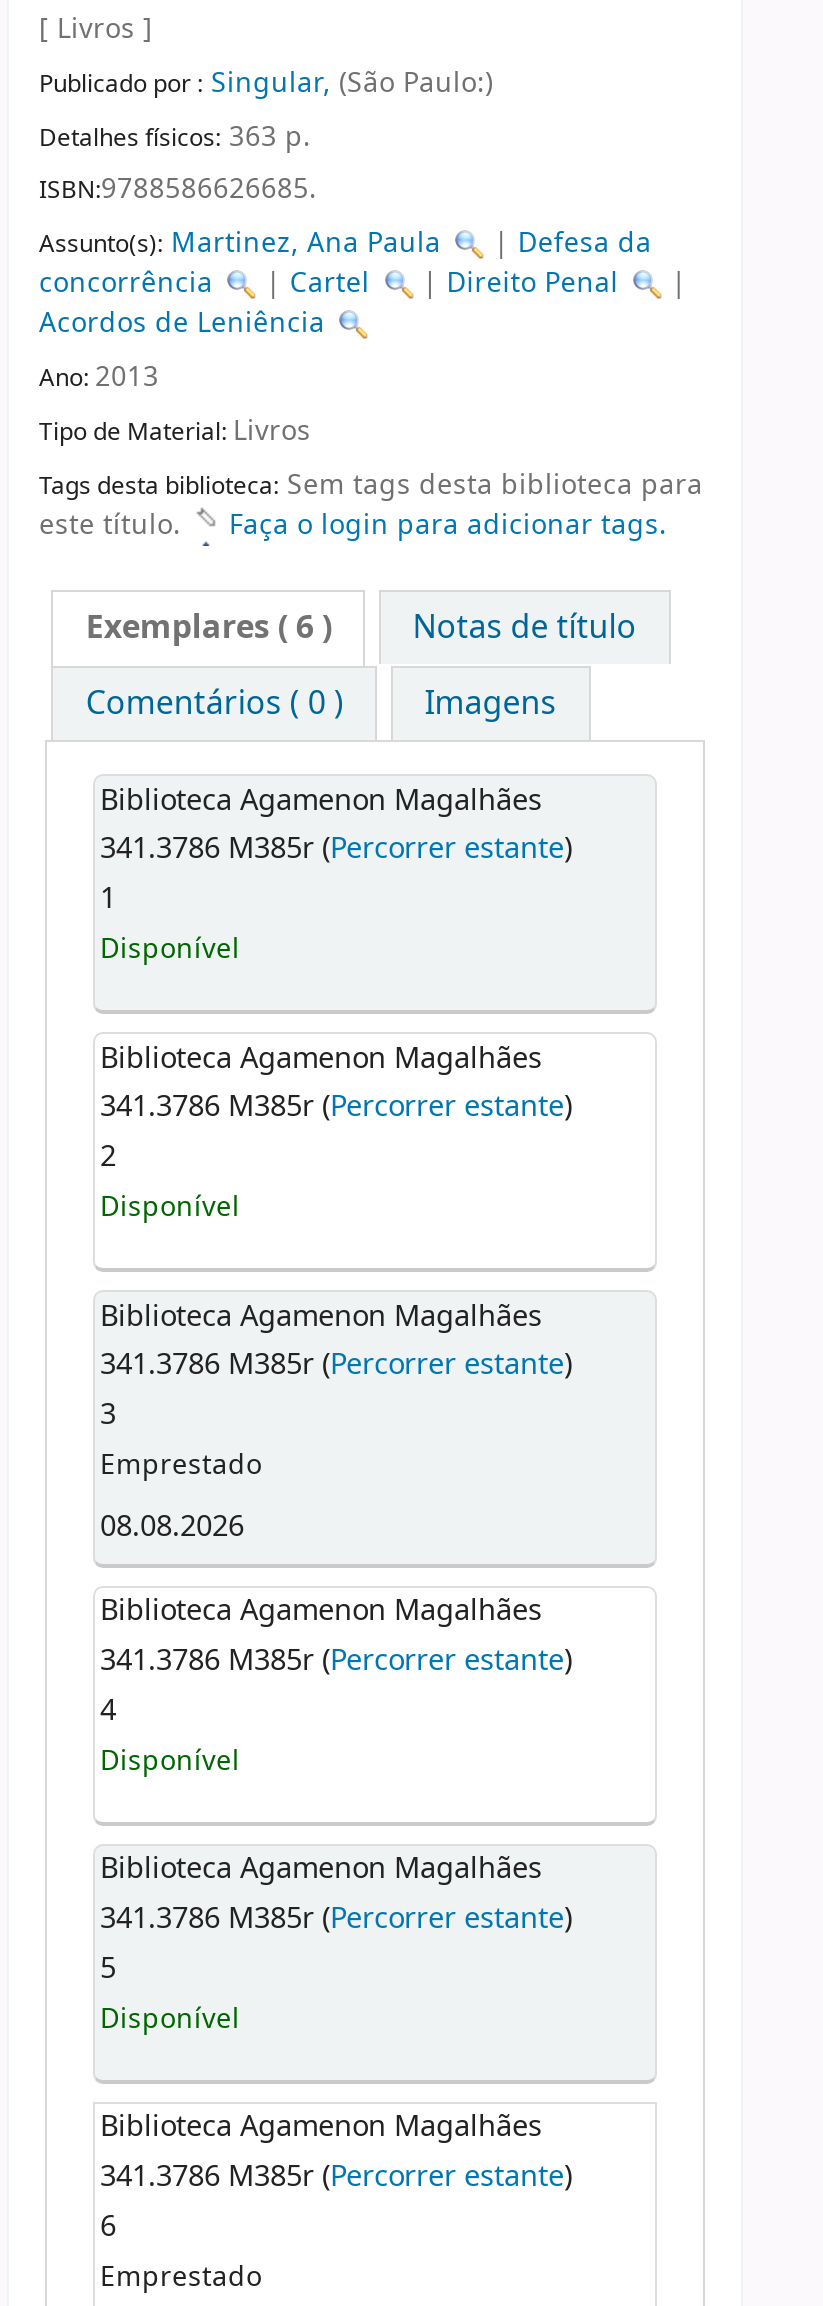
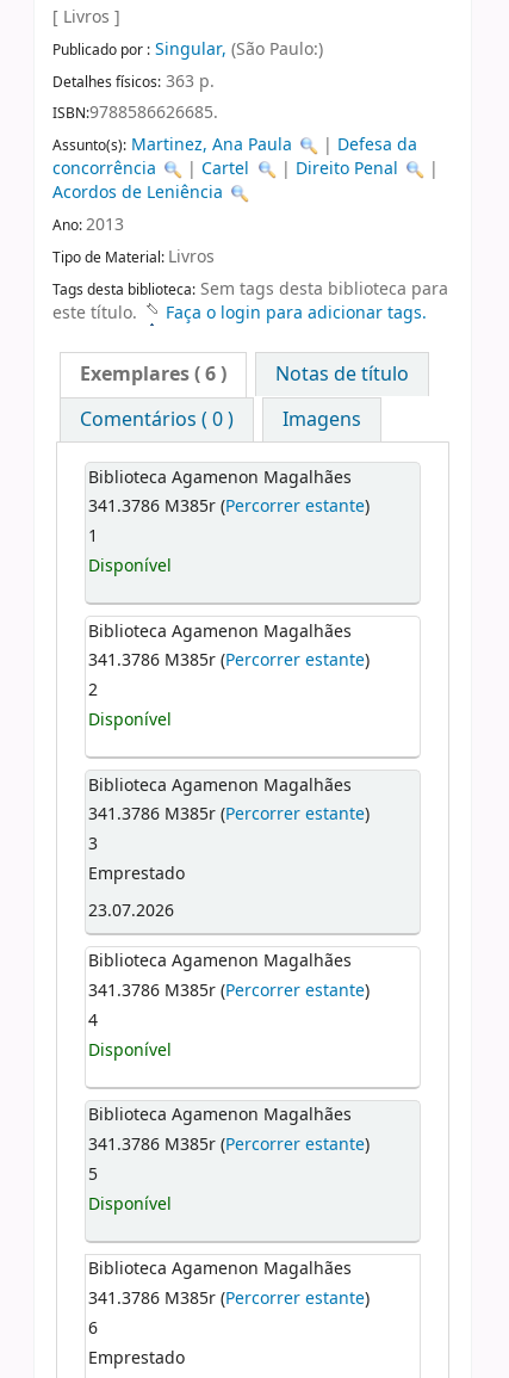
- 08.08.2026
+ 23.07.2026
